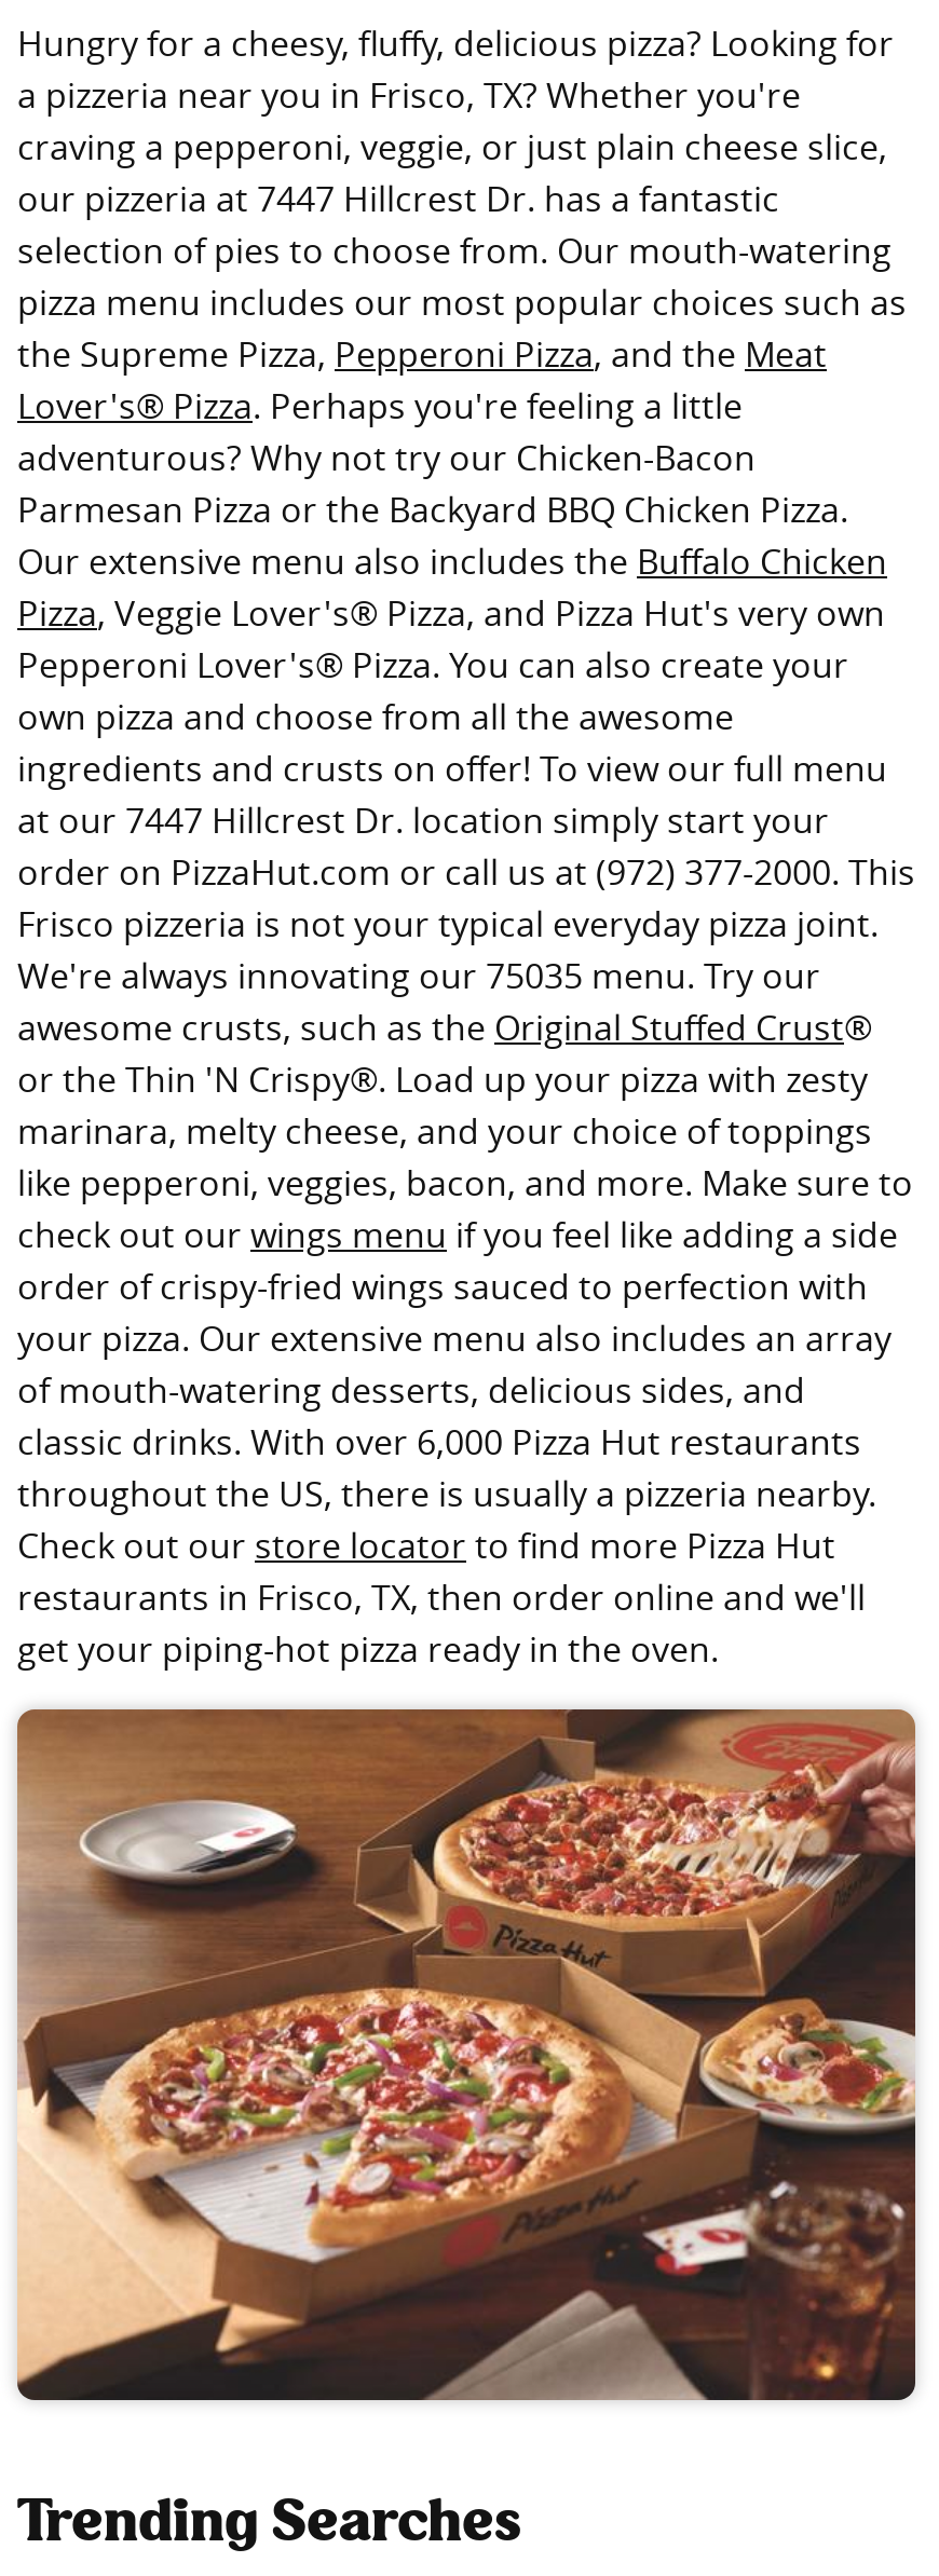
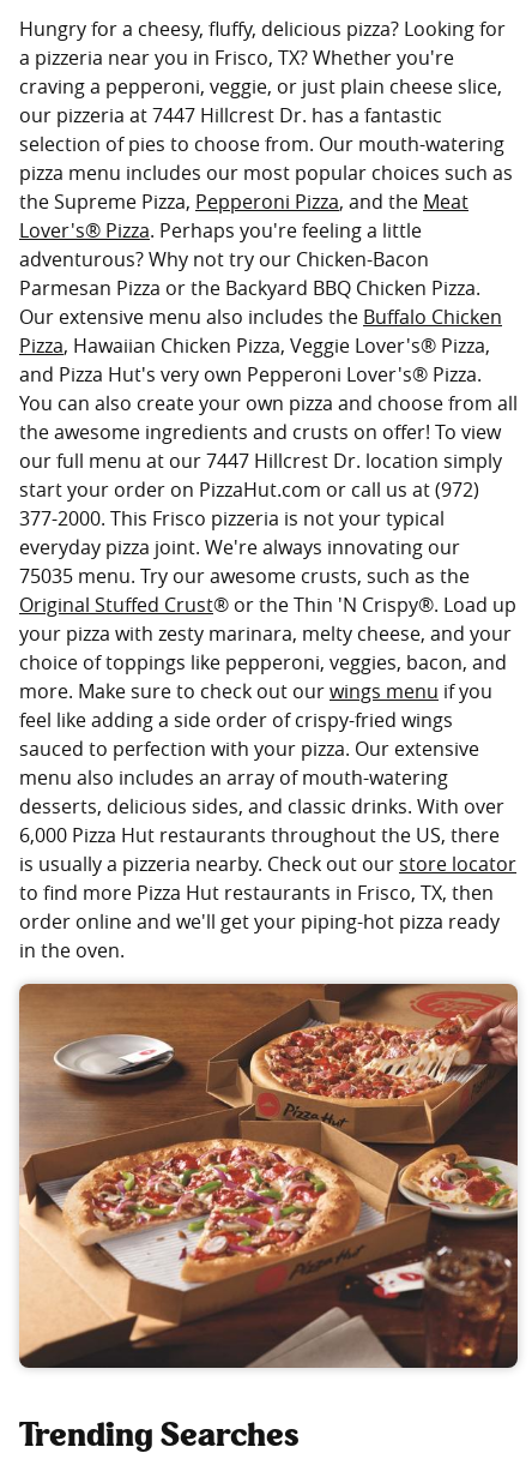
- Pizza, Veggie Lover's® Pizza, and Pizza Hut's very own
- Pepperoni Lover's® Pizza. You can also create your
- own pizza and choose from all the awesome
- ingredients and crusts on offer! To view our full menu
- at our 7447 Hillcrest Dr. location simply start your
- order on PizzaHut.com or call us at (972) 377-2000. This
- Frisco pizzeria is not your typical everyday pizza joint.
- We're always innovating our 75035 menu. Try our
- awesome crusts, such as the Original Stuffed Crust®
- or the Thin 'N Crispy®. Load up your pizza with zesty
- marinara, melty cheese, and your choice of toppings
- like pepperoni, veggies, bacon, and more. Make sure to
- check out our wings menu if you feel like adding a side
- order of crispy-fried wings sauced to perfection with
- your pizza. Our extensive menu also includes an array
- of mouth-watering desserts, delicious sides, and
- classic drinks. With over 6,000 Pizza Hut restaurants
- throughout the US, there is usually a pizzeria nearby.
- Check out our store locator to find more Pizza Hut
- restaurants in Frisco, TX, then order online and we'll
- get your piping-hot pizza ready in the oven.
+ Pizza, Hawaiian Chicken Pizza, Veggie Lover's® Pizza,
+ and Pizza Hut's very own Pepperoni Lover's® Pizza.
+ You can also create your own pizza and choose from all
+ the awesome ingredients and crusts on offer! To view
+ our full menu at our 7447 Hillcrest Dr. location simply
+ start your order on PizzaHut.com or call us at (972)
+ 377-2000. This Frisco pizzeria is not your typical
+ everyday pizza joint. We're always innovating our
+ 75035 menu. Try our awesome crusts, such as the
+ Original Stuffed Crust® or the Thin 'N Crispy®. Load up
+ your pizza with zesty marinara, melty cheese, and your
+ choice of toppings like pepperoni, veggies, bacon, and
+ more. Make sure to check out our wings menu if you
+ feel like adding a side order of crispy-fried wings
+ sauced to perfection with your pizza. Our extensive
+ menu also includes an array of mouth-watering
+ desserts, delicious sides, and classic drinks. With over
+ 6,000 Pizza Hut restaurants throughout the US, there
+ is usually a pizzeria nearby. Check out our store locator
+ to find more Pizza Hut restaurants in Frisco, TX, then
+ order online and we'll get your piping-hot pizza ready
+ in the oven.
